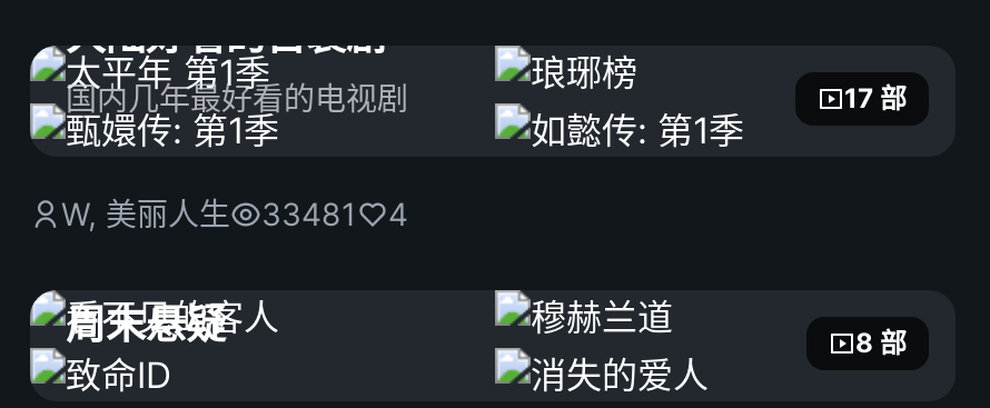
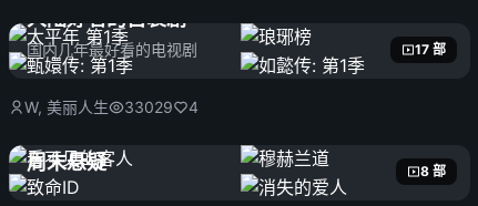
- W, 美丽人生 33481 4
+ W, 美丽人生 33029 4
